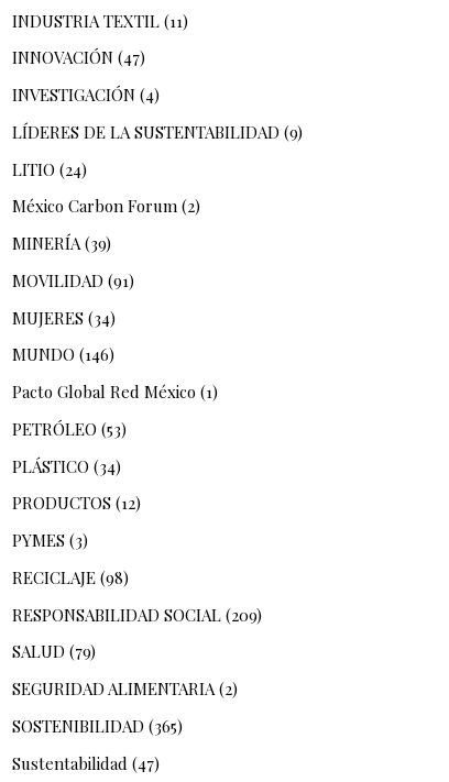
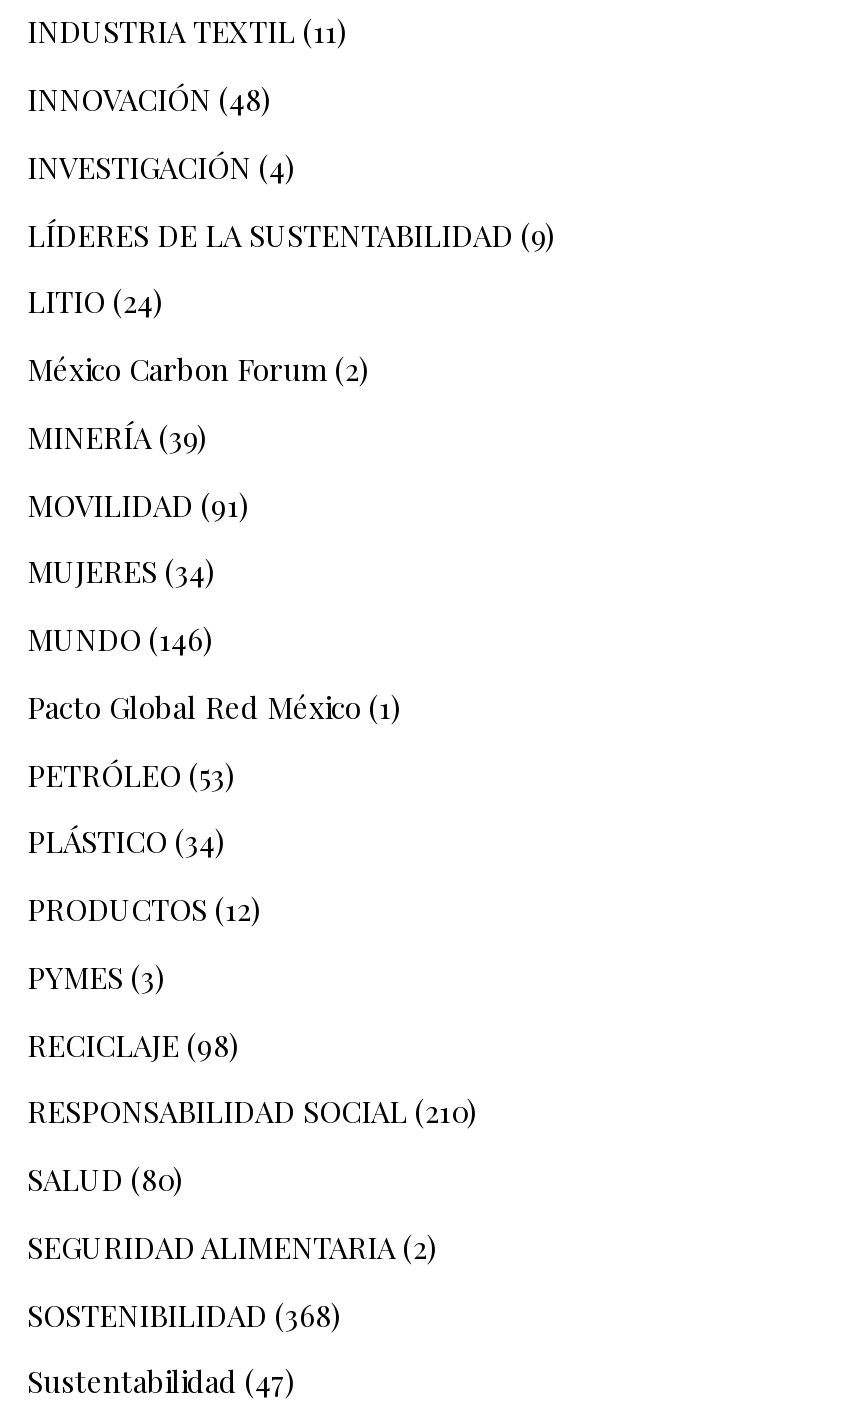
- INNOVACIÓN (47)
+ INNOVACIÓN (48)

- RESPONSABILIDAD SOCIAL (209)
+ RESPONSABILIDAD SOCIAL (210)

- SALUD (79)
+ SALUD (80)

- SOSTENIBILIDAD (365)
+ SOSTENIBILIDAD (368)
